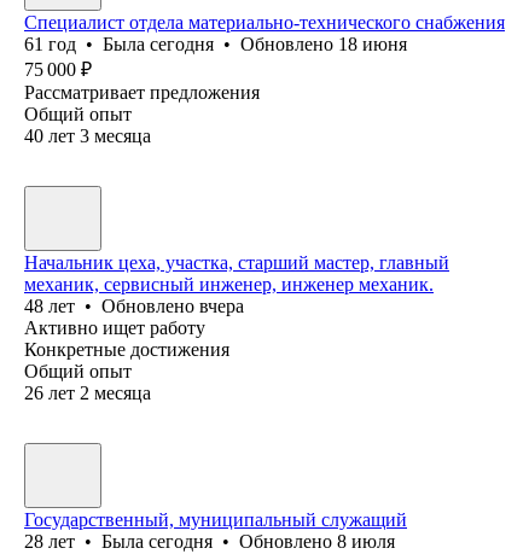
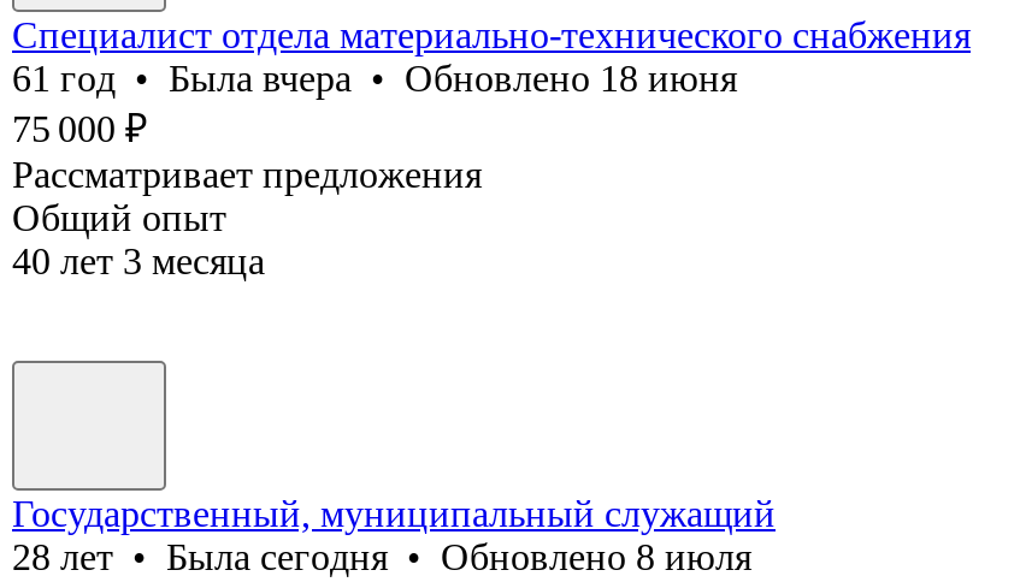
- 61 год • Была сегодня • Обновлено 18 июня
+ 61 год • Была вчера • Обновлено 18 июня

- Начальник цеха, участка, старший мастер, главный
- механик, сервисный инженер, инженер механик.
- 48 лет • Обновлено вчера
- Активно ищет работу
- Конкретные достижения
- Общий опыт
- 26 лет 2 месяца
